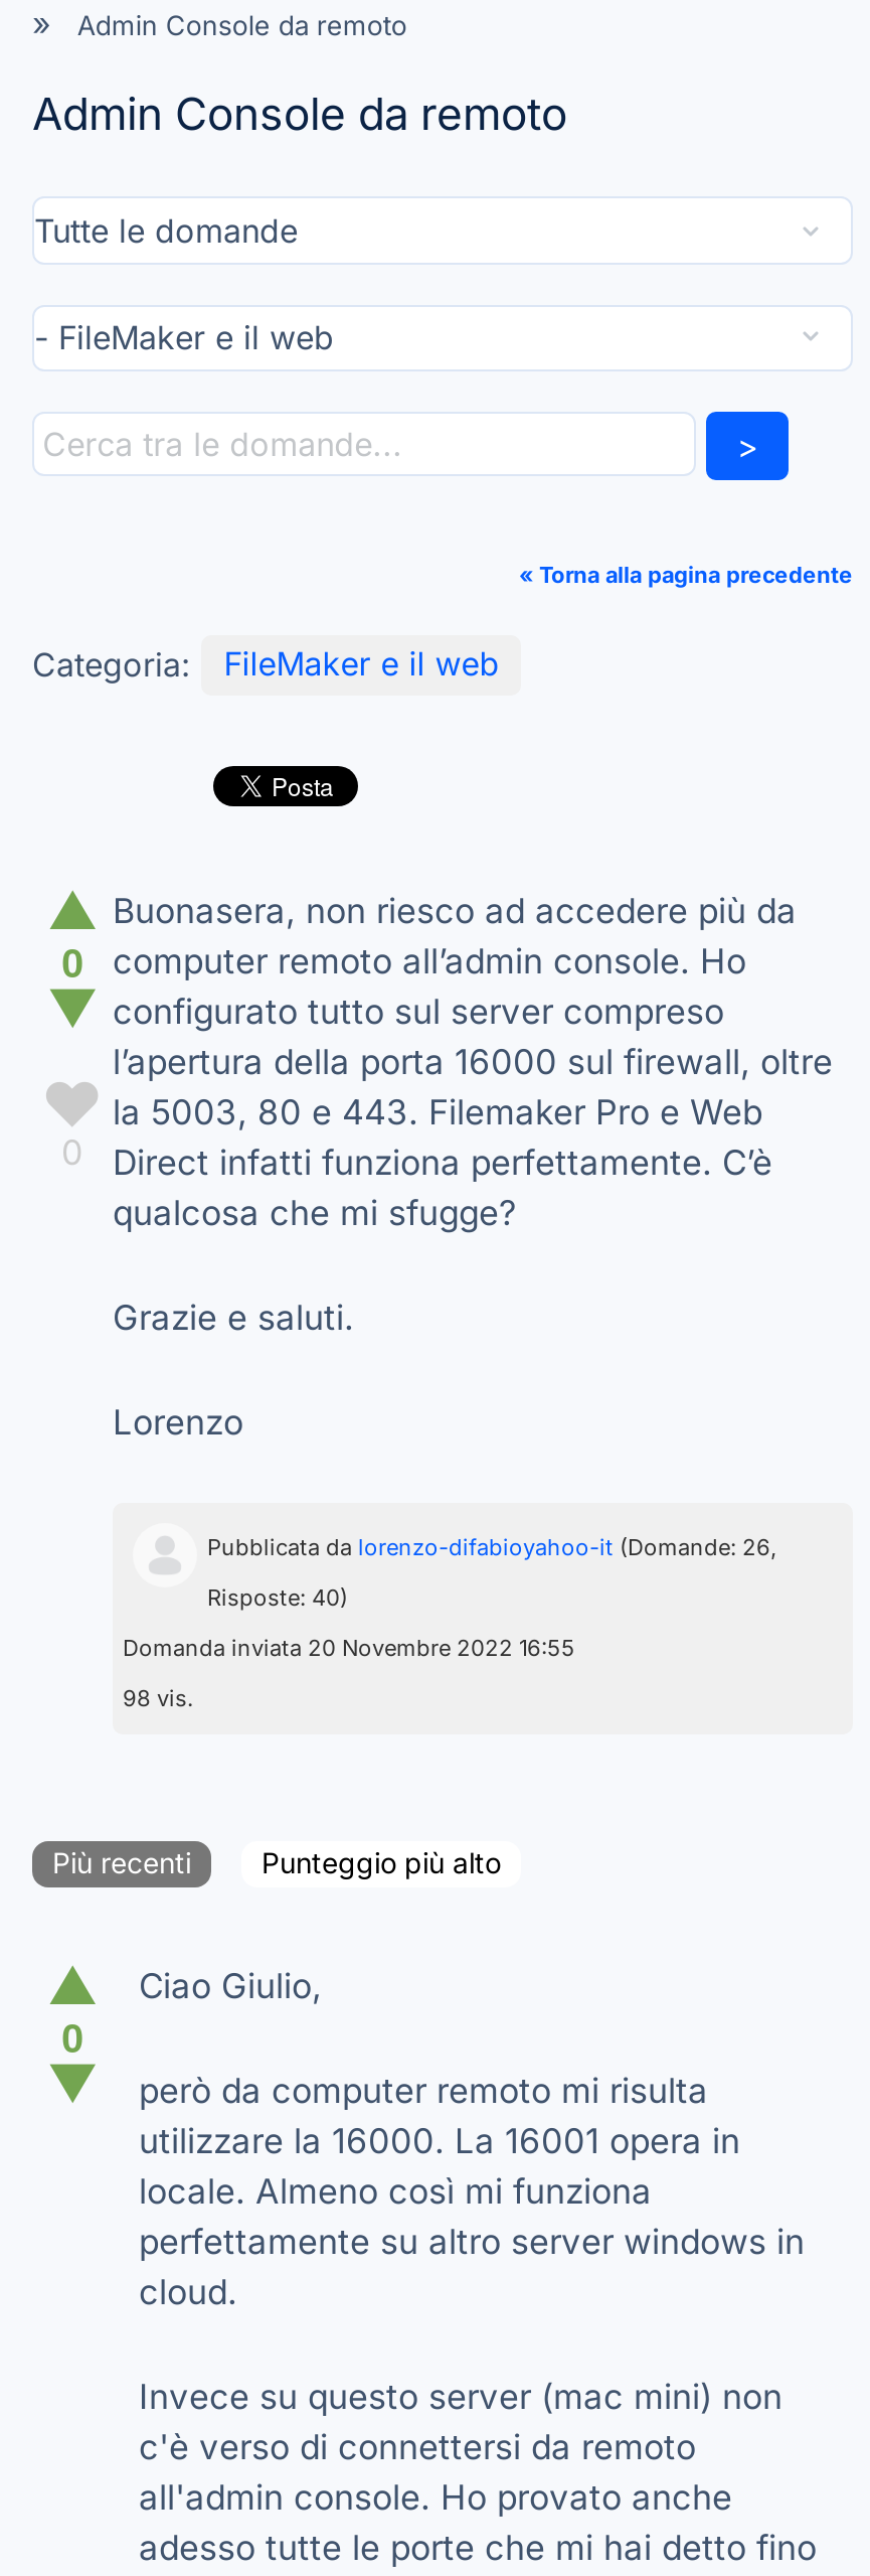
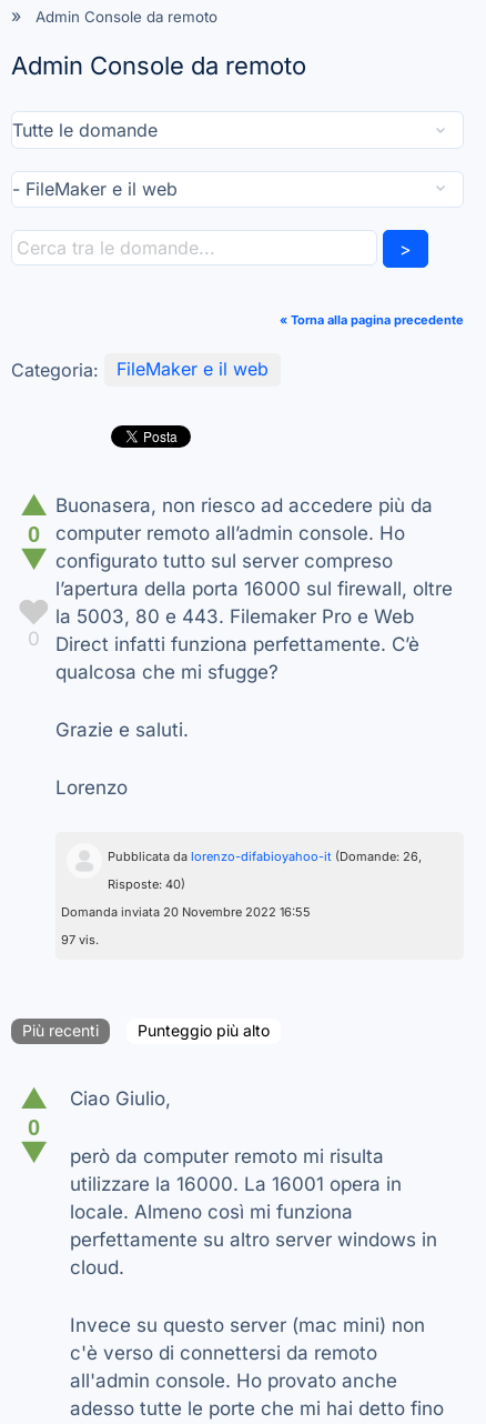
- 98 vis.
+ 97 vis.
